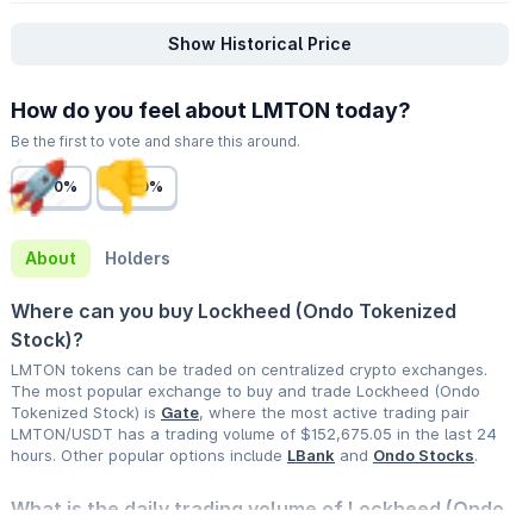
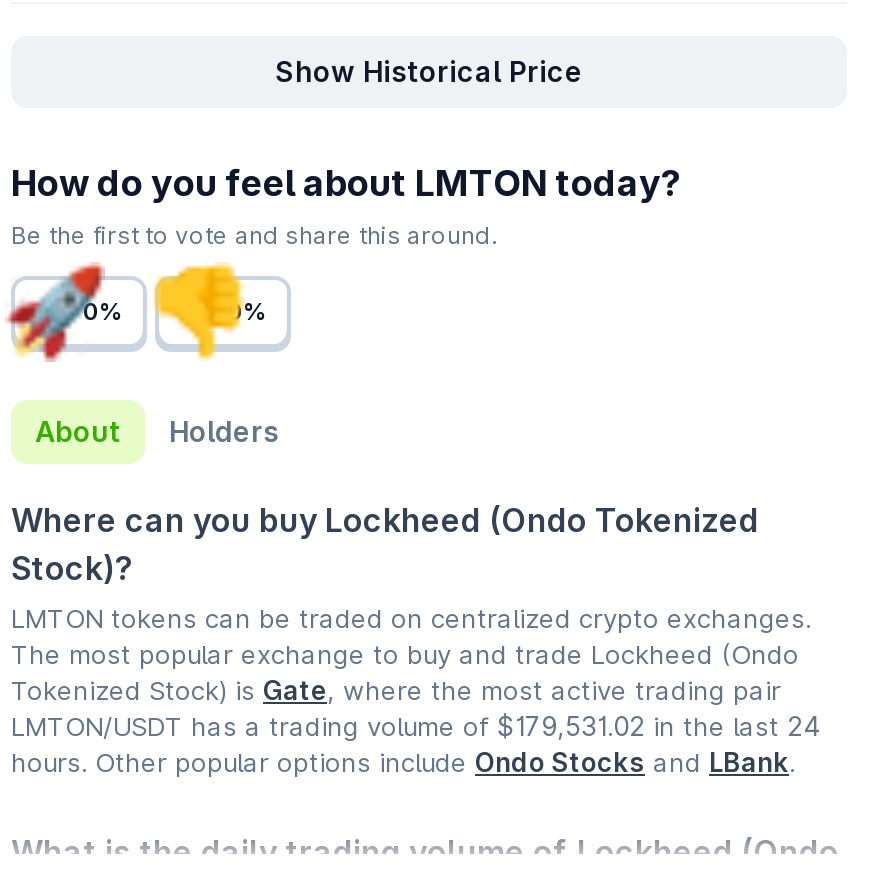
- LMTON/USDT has a trading volume of $152,675.05 in the last 24
+ LMTON/USDT has a trading volume of $179,531.02 in the last 24

- hours. Other popular options include LBank and Ondo Stocks.
+ hours. Other popular options include Ondo Stocks and LBank.
